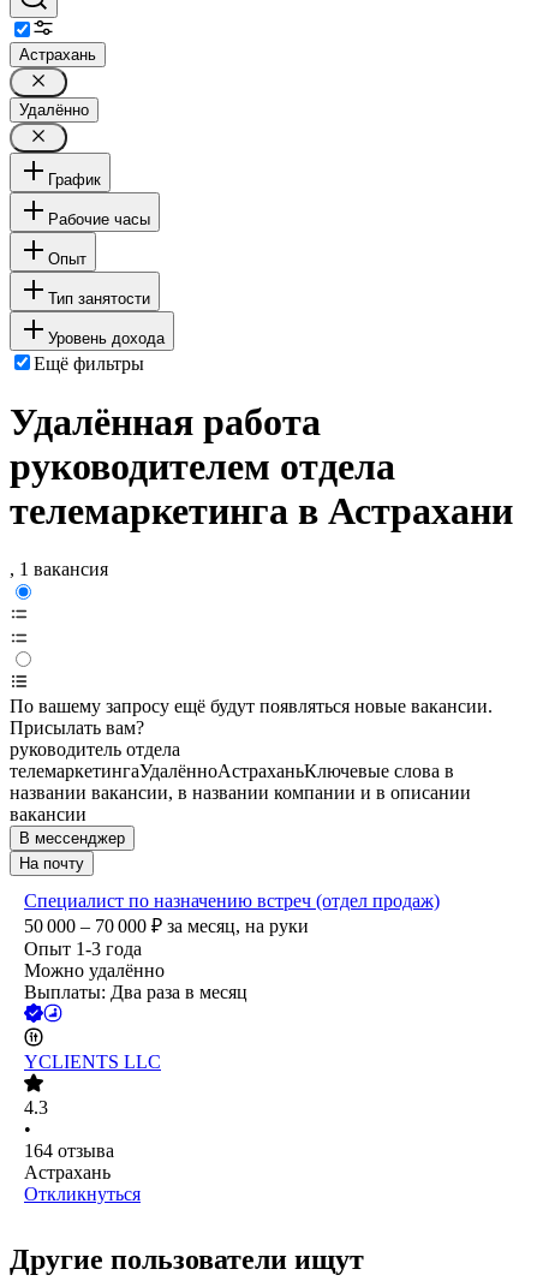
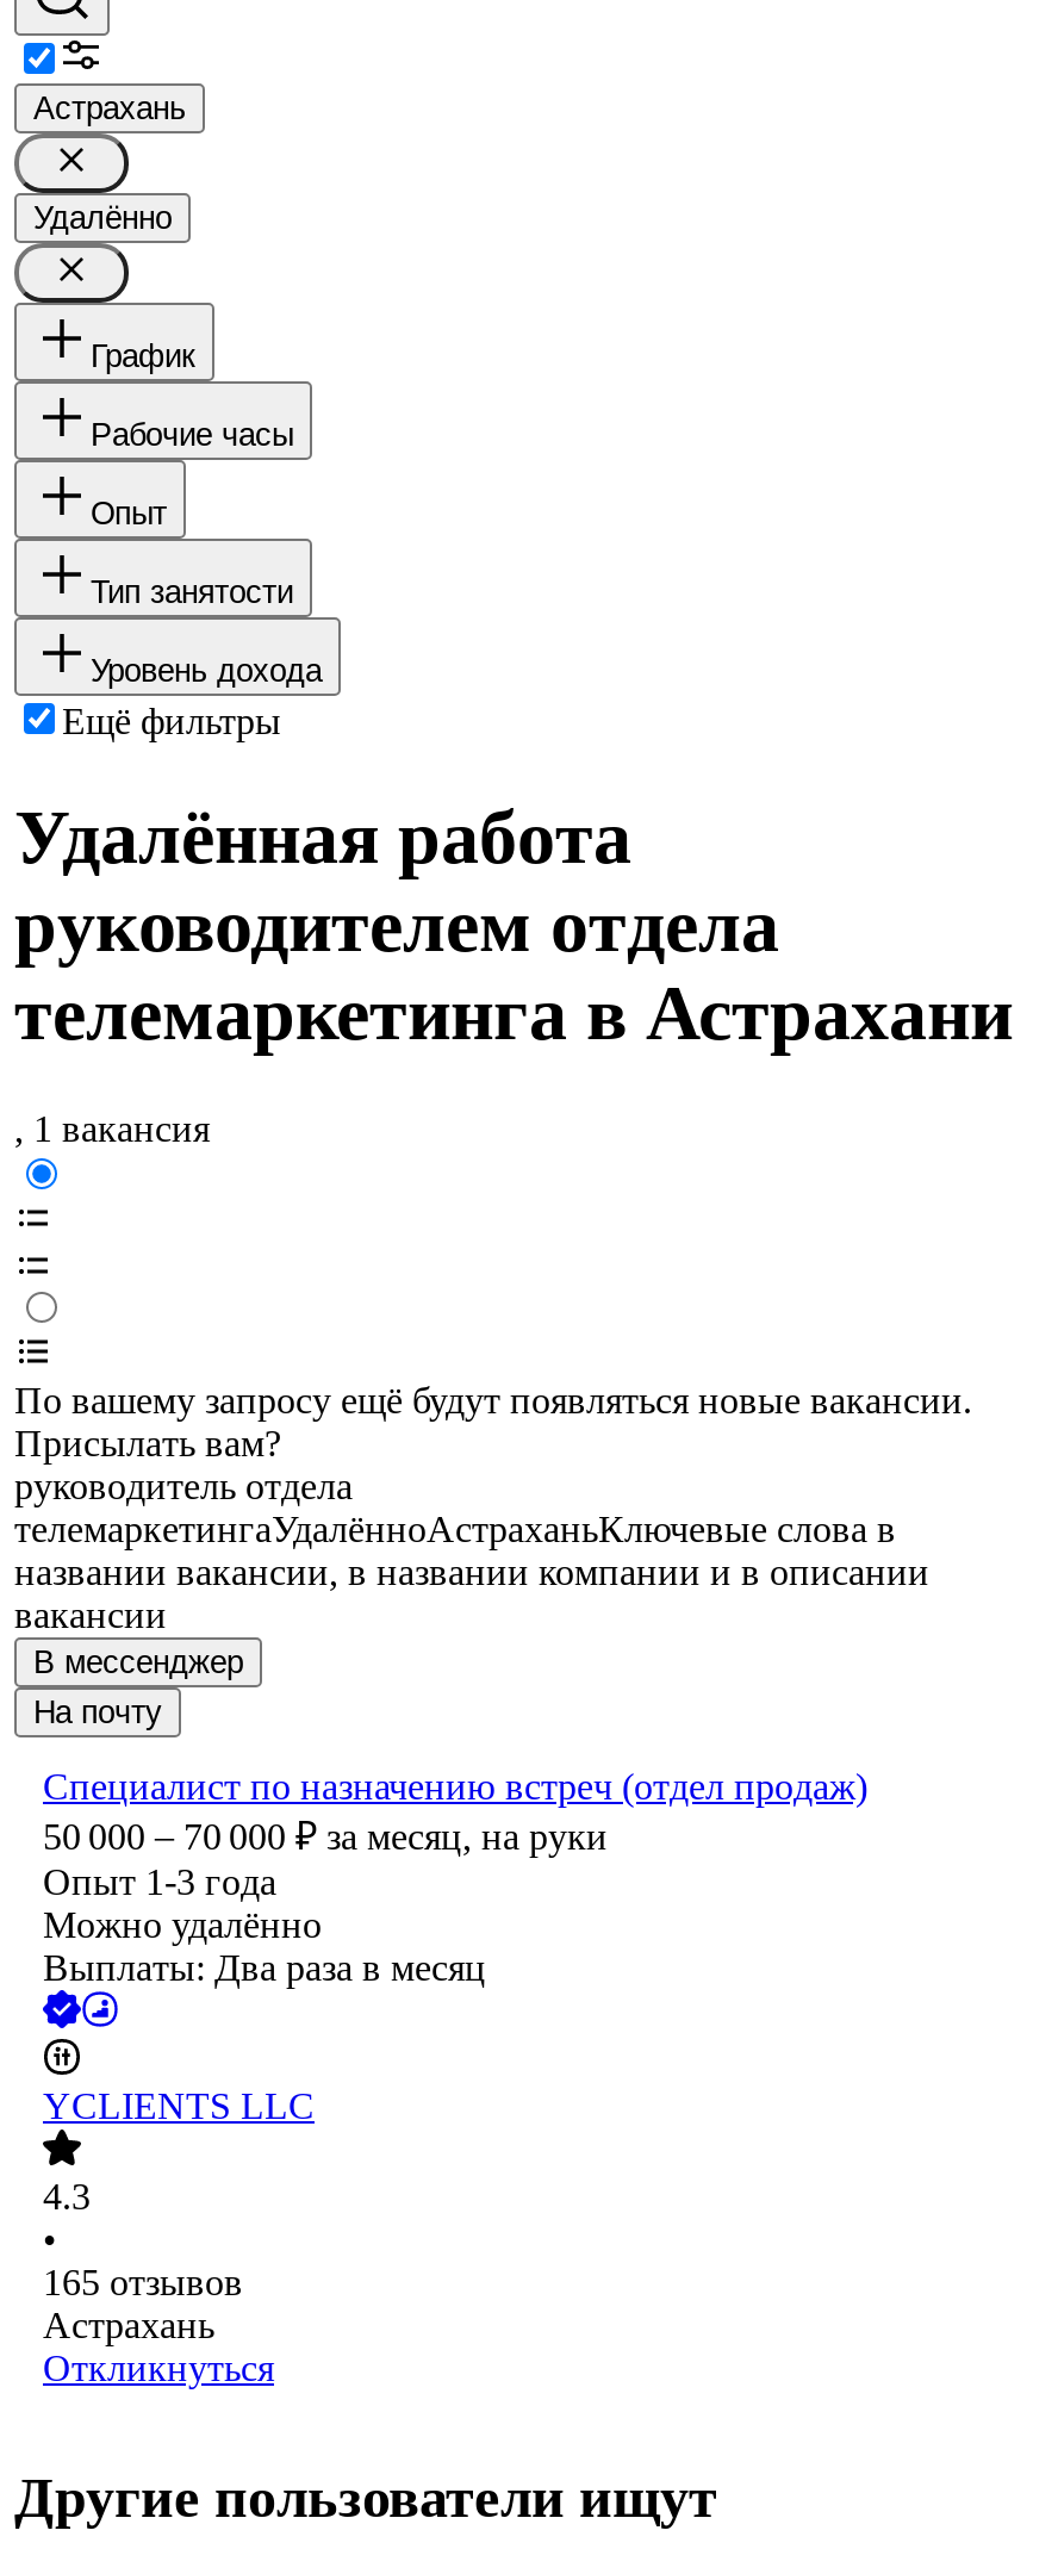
- 164 отзыва
+ 165 отзывов
